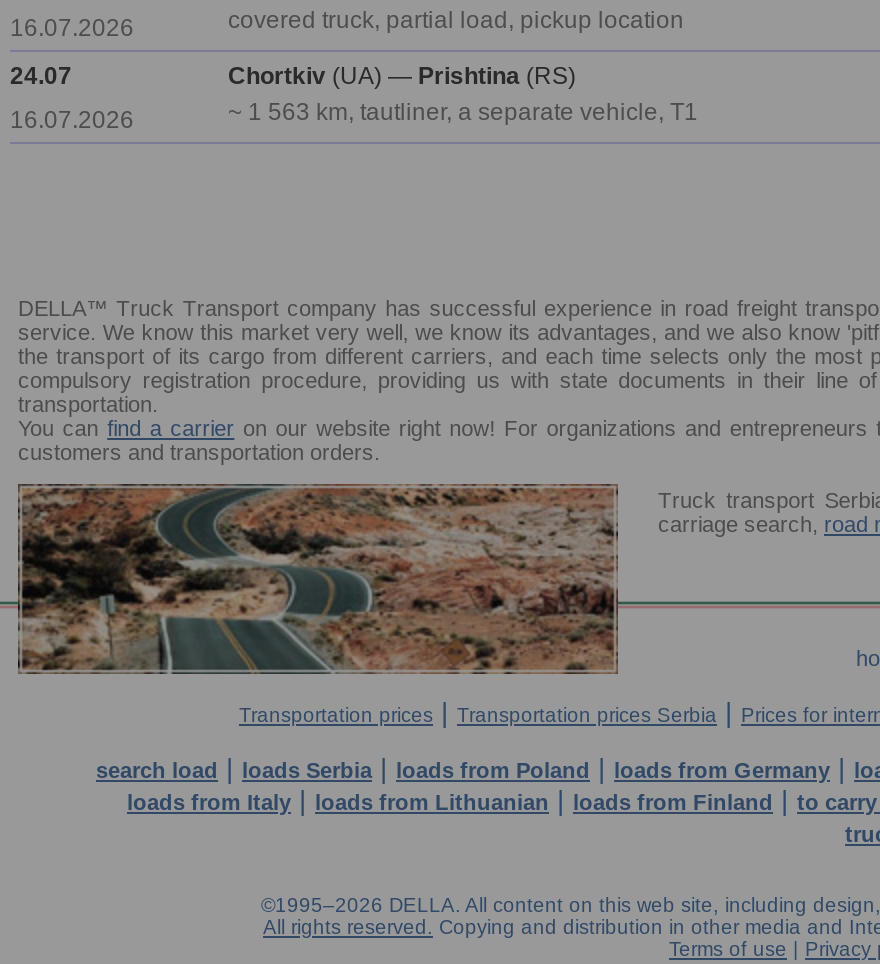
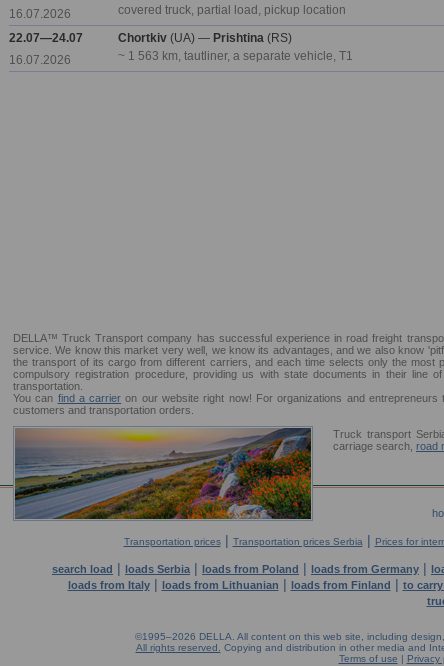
- 24.07
+ 22.07—24.07

- [image]
+ [image]
